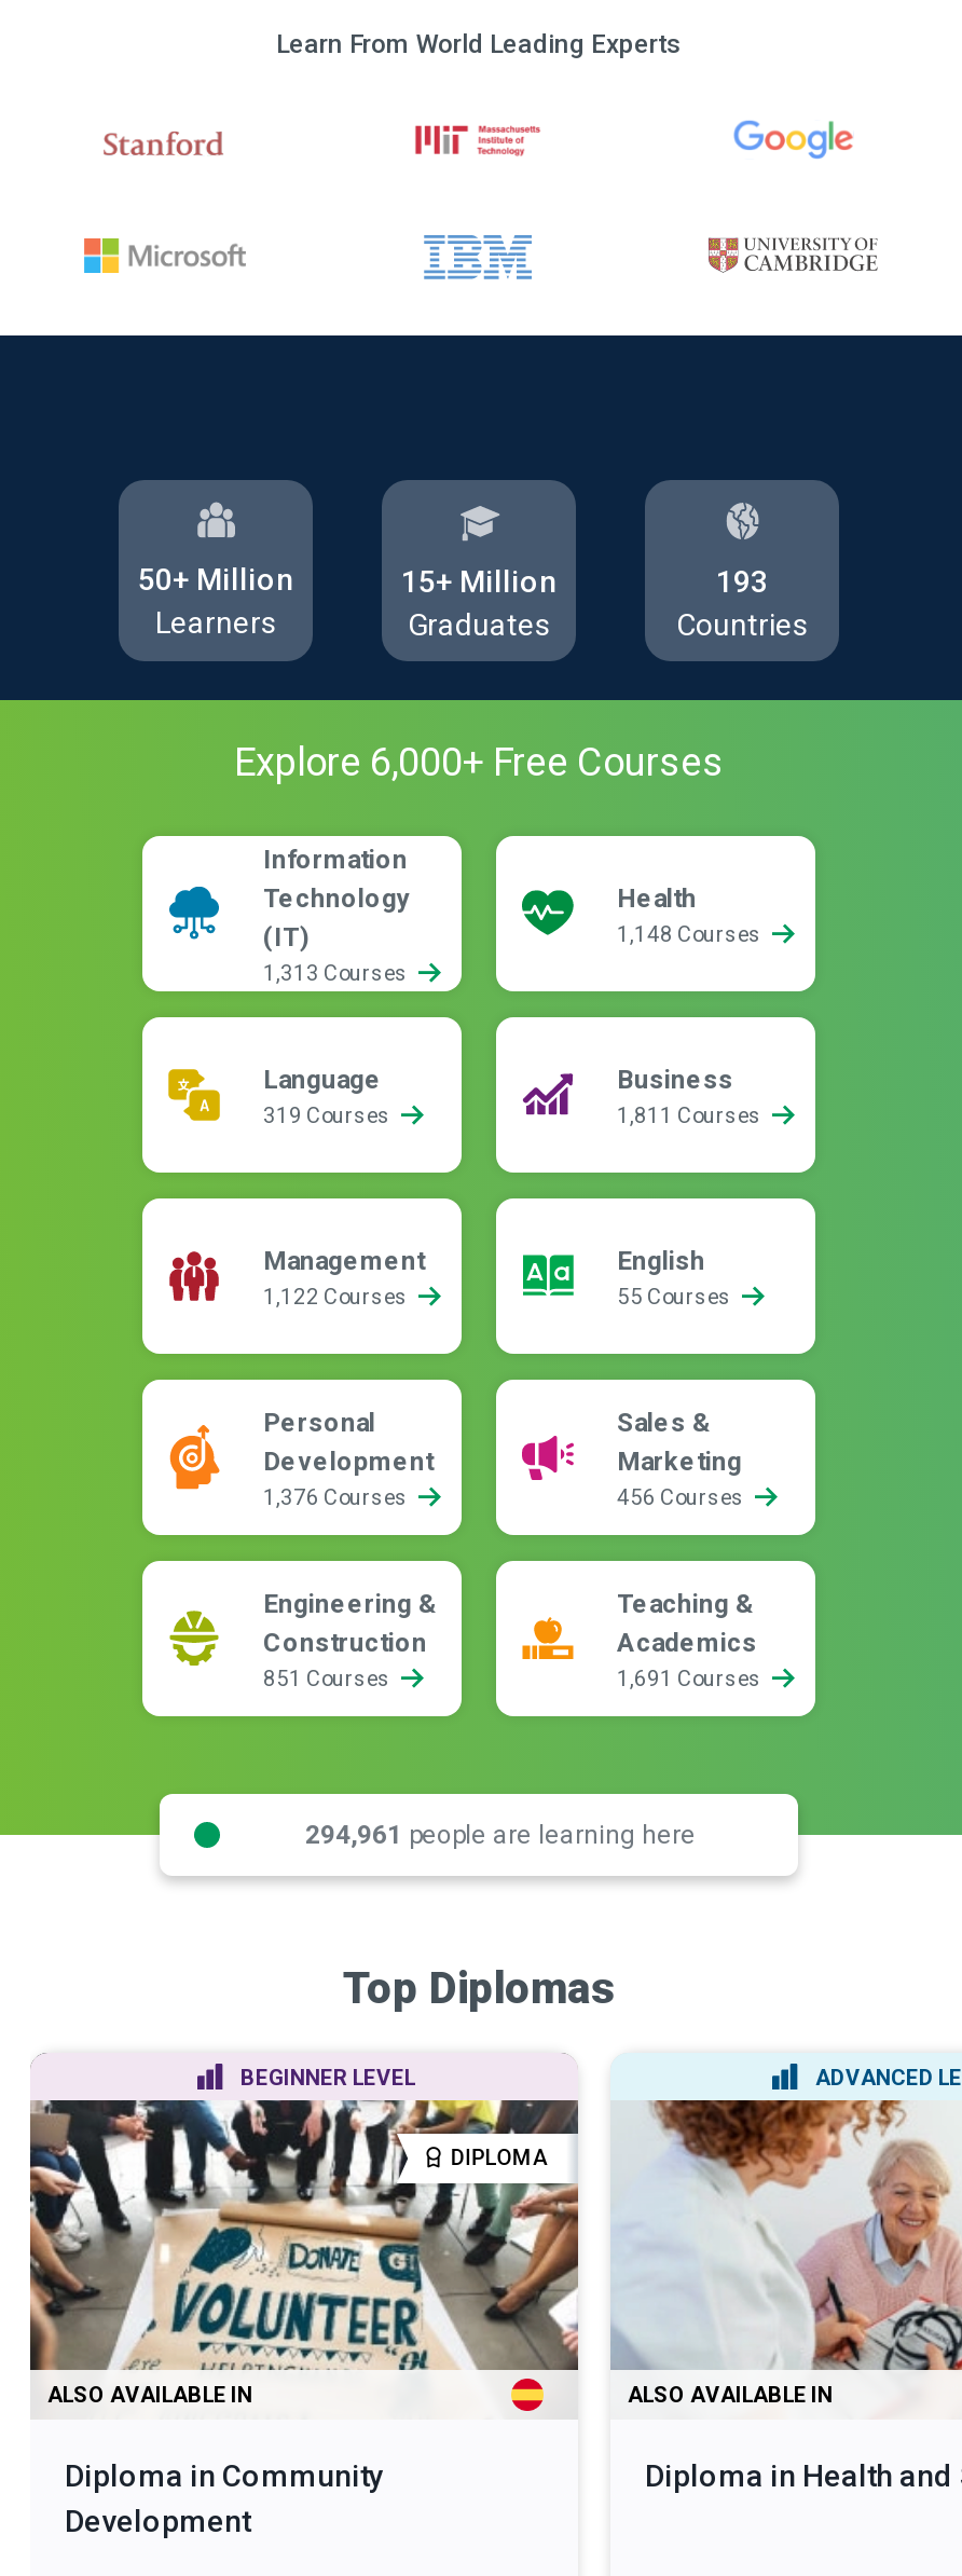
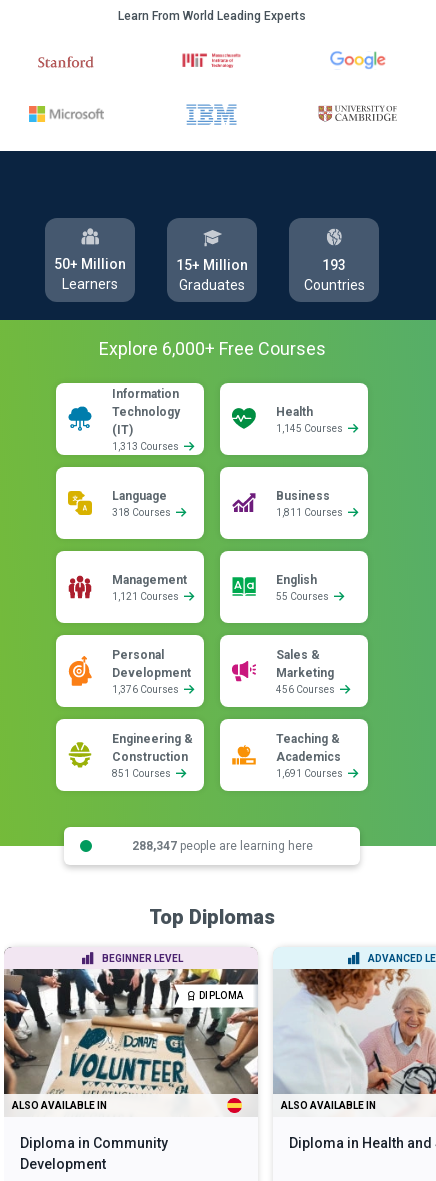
- 1,148 Courses
+ 1,145 Courses

- 319 Courses
+ 318 Courses

- 1,122 Courses
+ 1,121 Courses

- 294,961 people are learning here
+ 288,347 people are learning here
